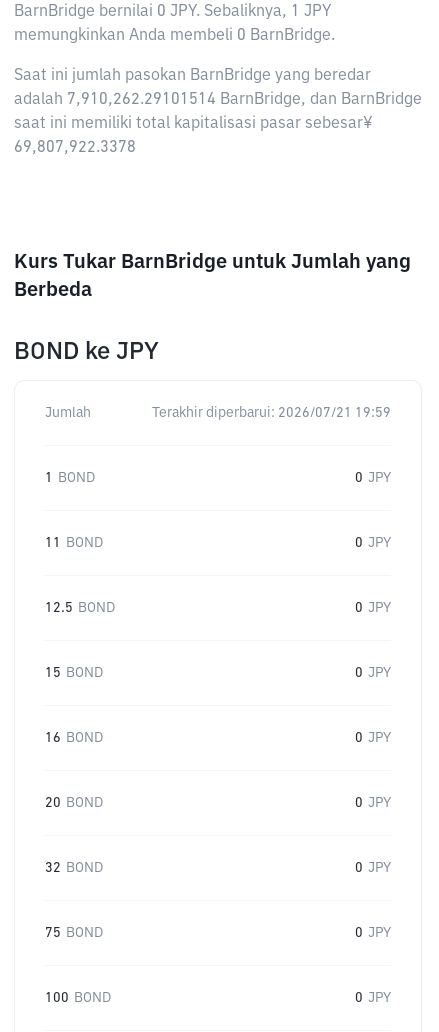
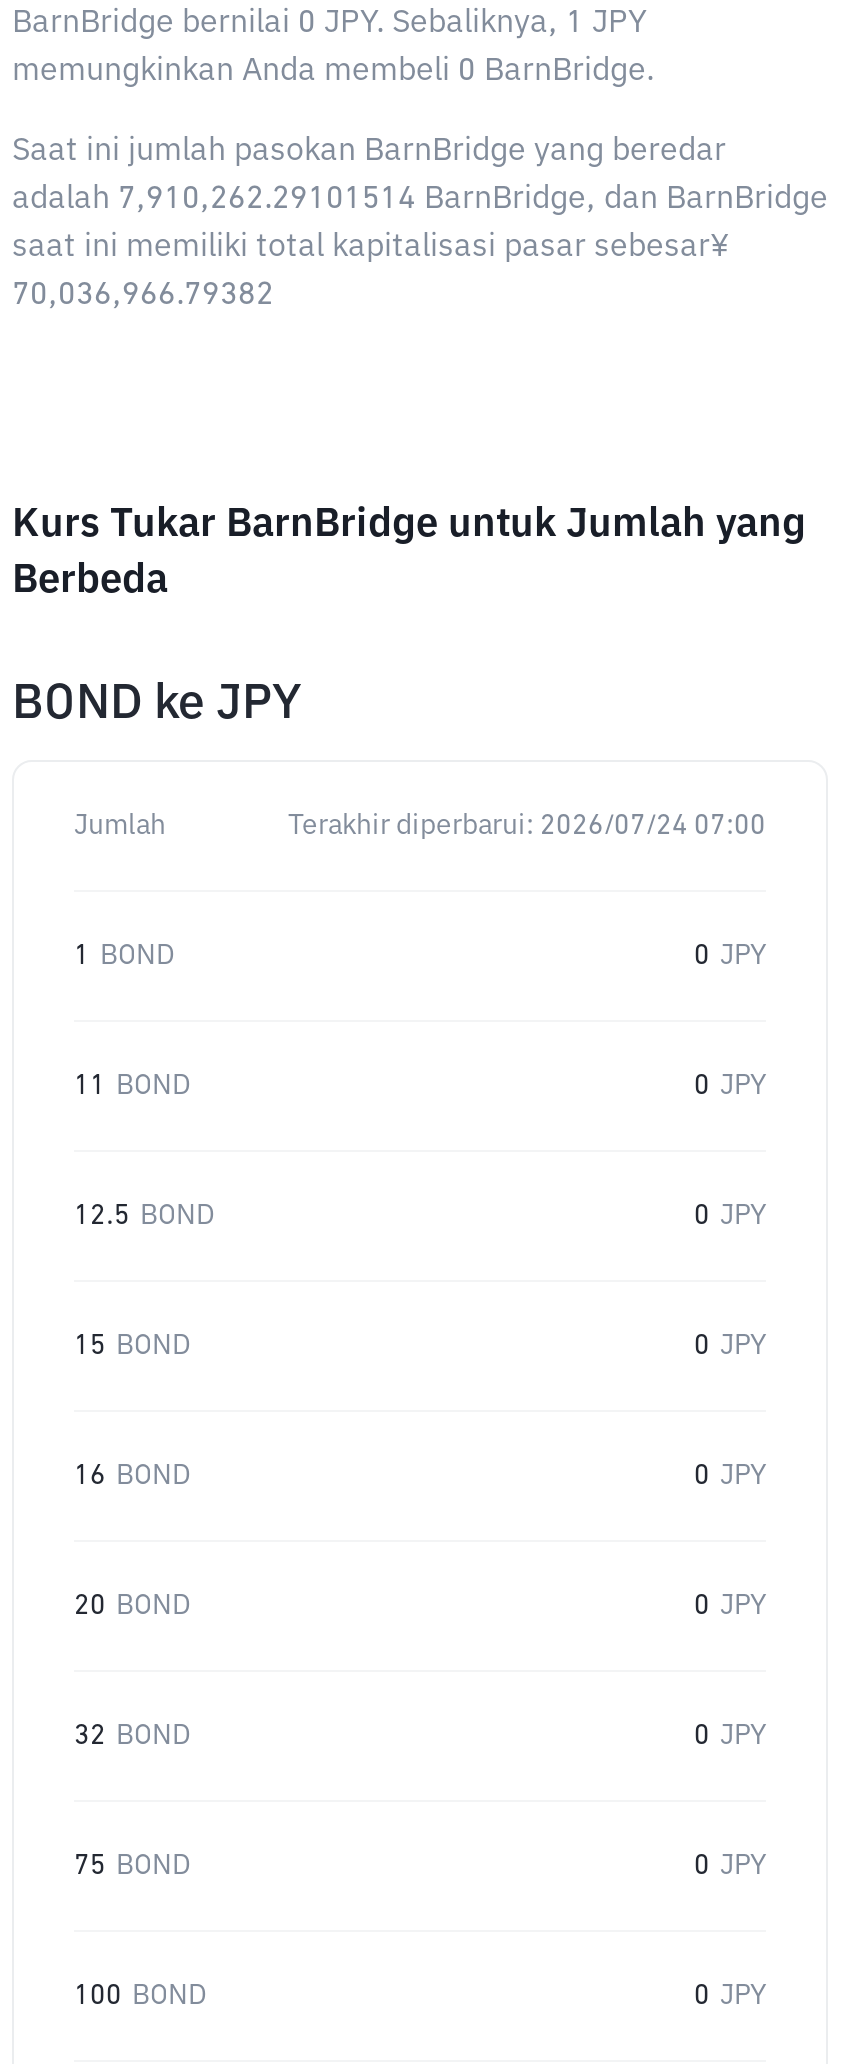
- 69,807,922.3378
+ 70,036,966.79382

- Terakhir diperbarui: 2026/07/21 19:59
+ Terakhir diperbarui: 2026/07/24 07:00
